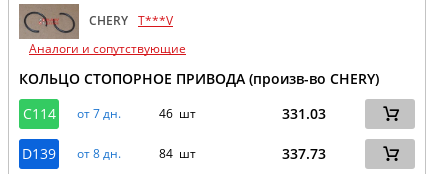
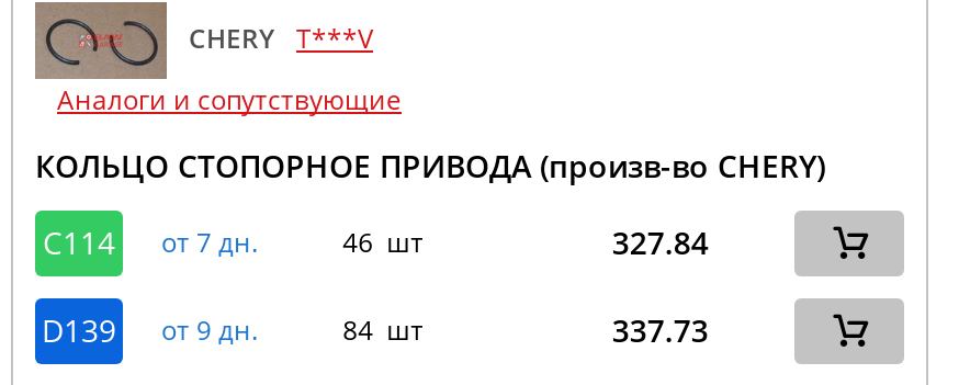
- 331.03
+ 327.84

- D139 от 8 дн.
+ D139 от 9 дн.
